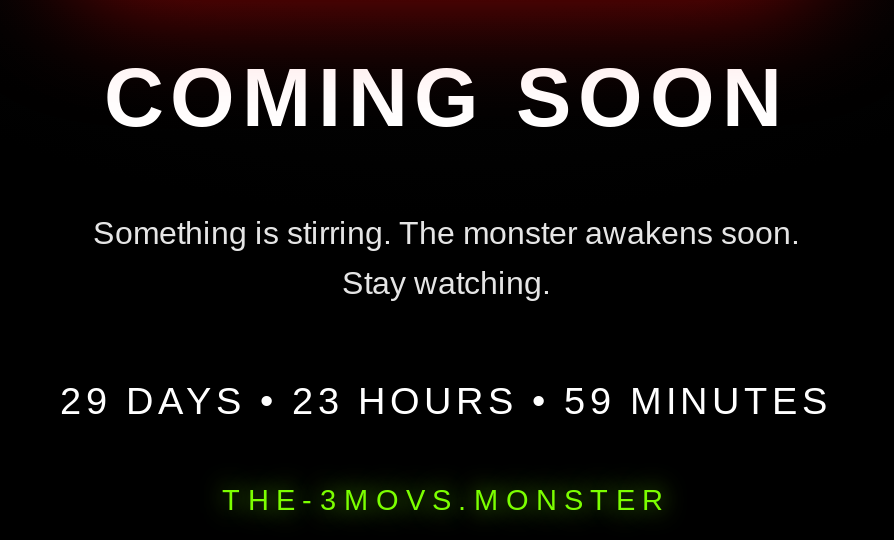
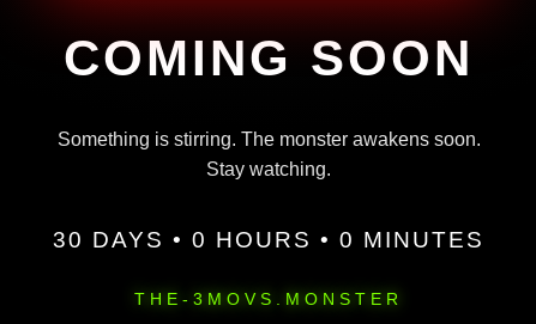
- 29 DAYS • 23 HOURS • 59 MINUTES
+ 30 DAYS • 0 HOURS • 0 MINUTES
